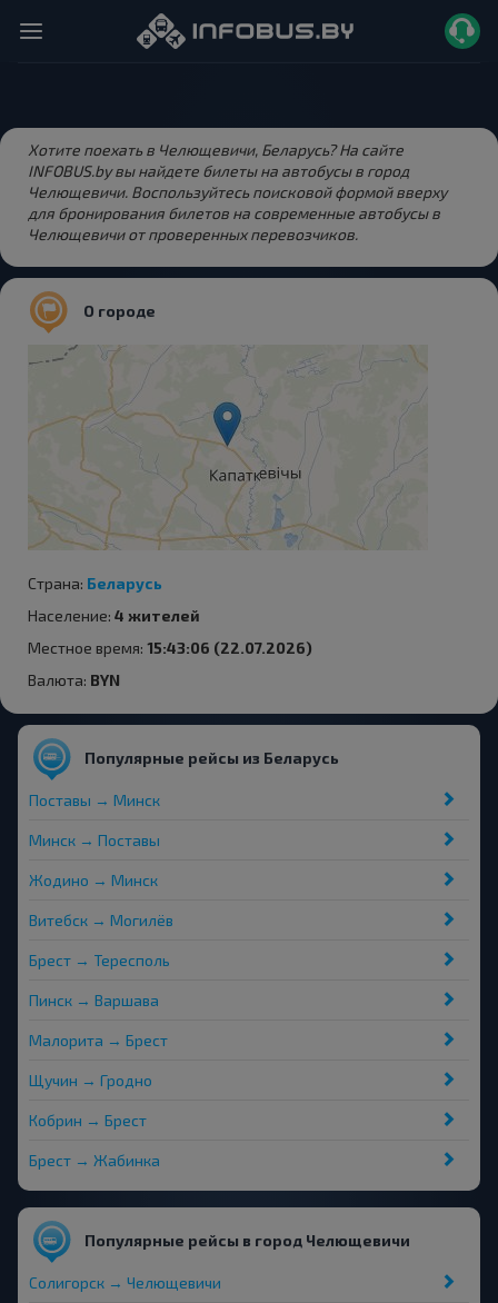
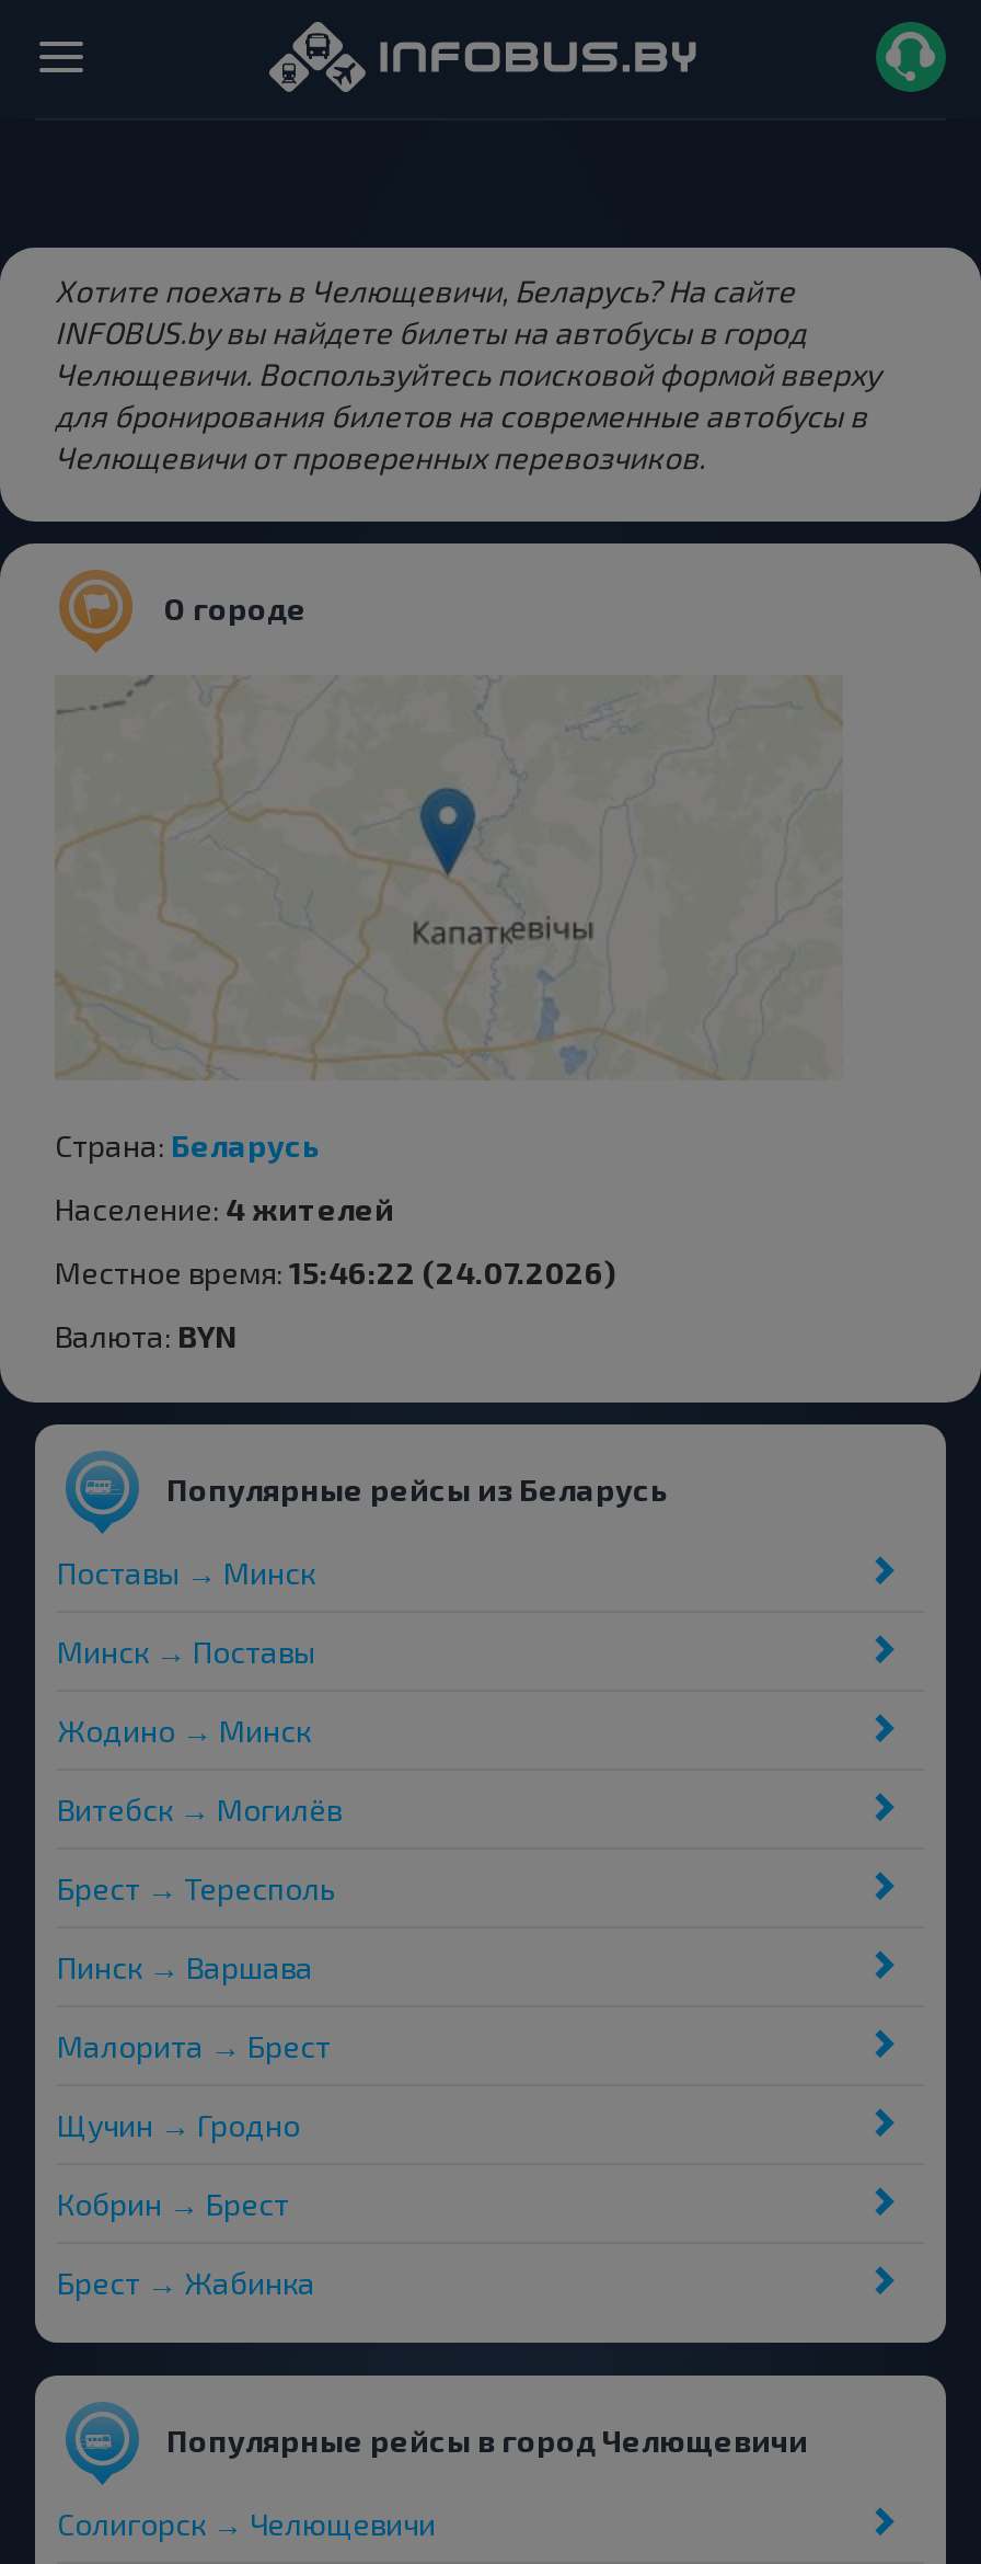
- Местное время: 15:43:06 (22.07.2026)
+ Местное время: 15:46:22 (24.07.2026)
